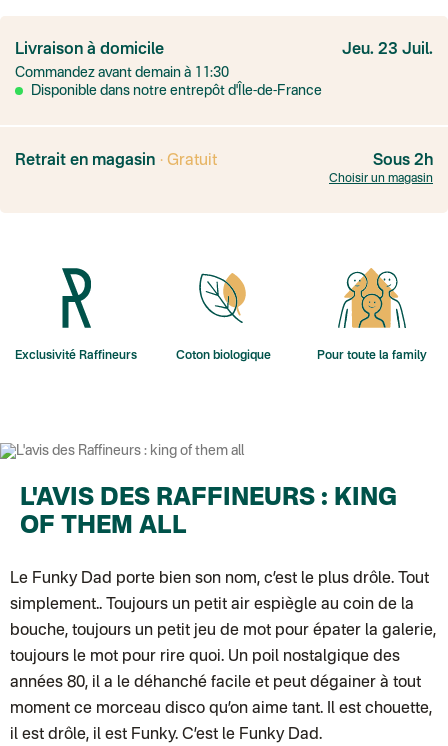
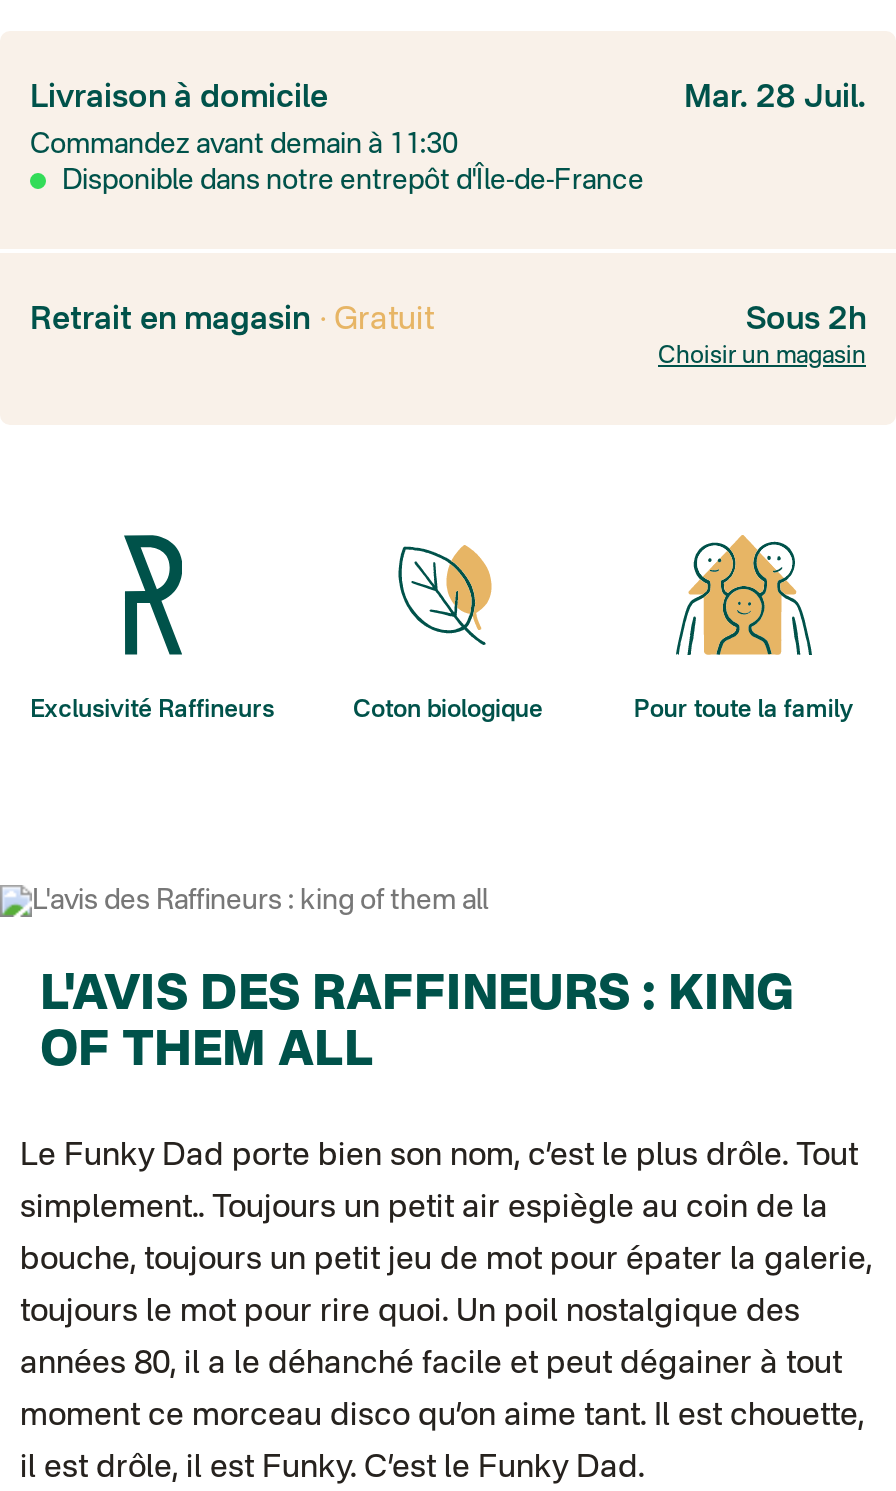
- Jeu. 23 Juil.
+ Mar. 28 Juil.
